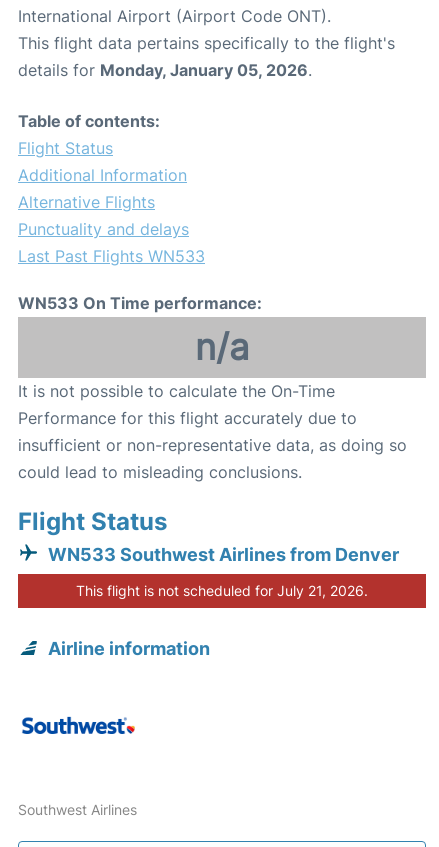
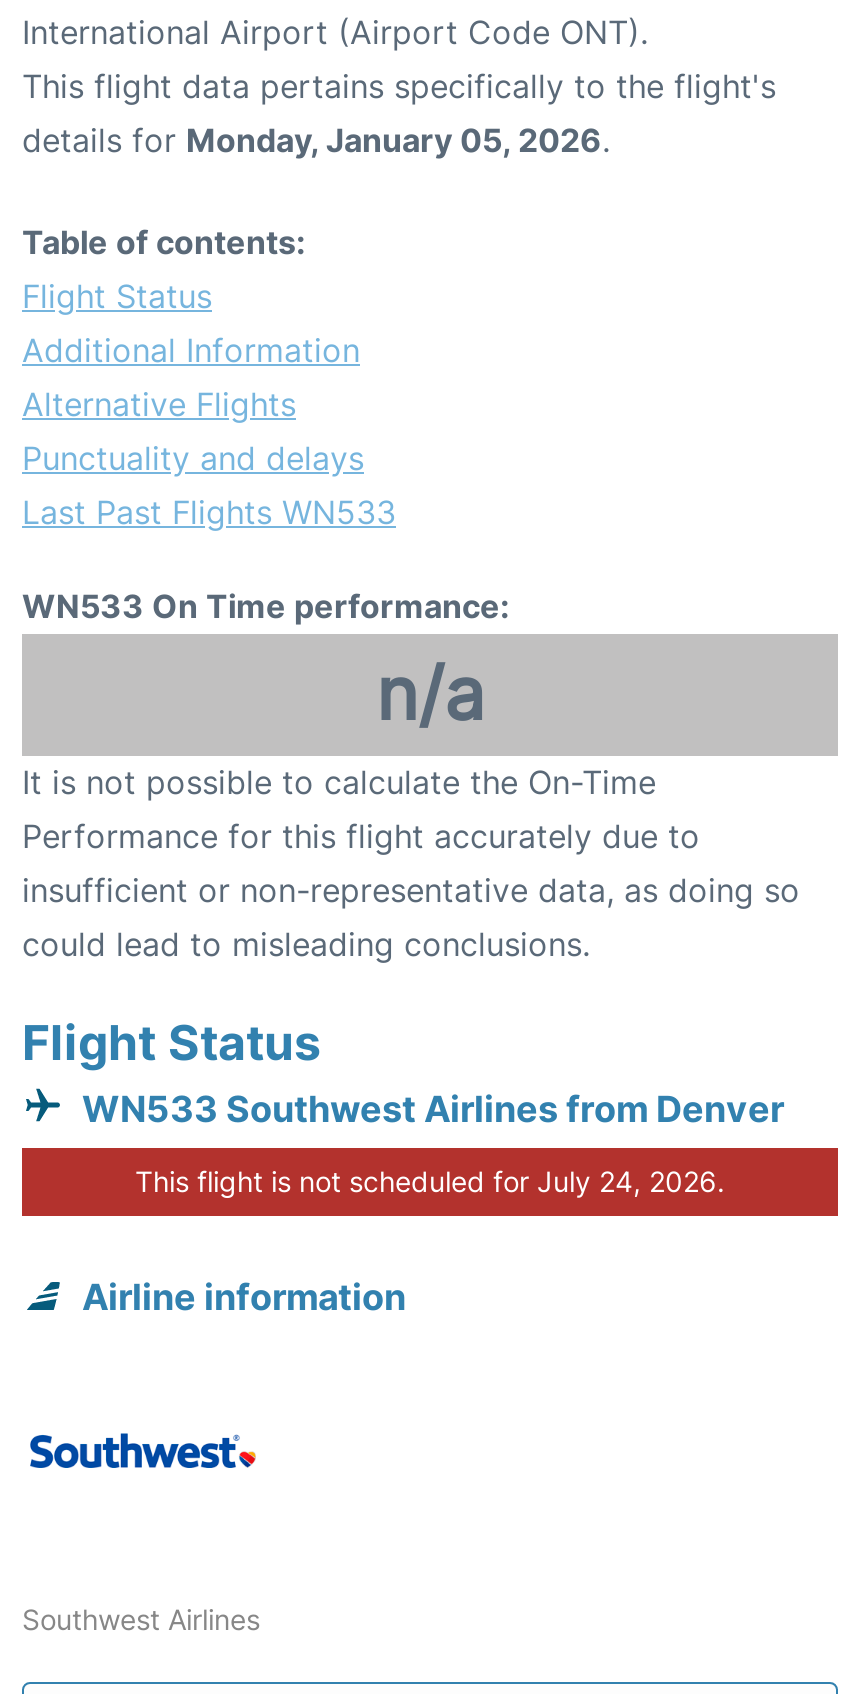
- This flight is not scheduled for July 21, 2026.
+ This flight is not scheduled for July 24, 2026.
